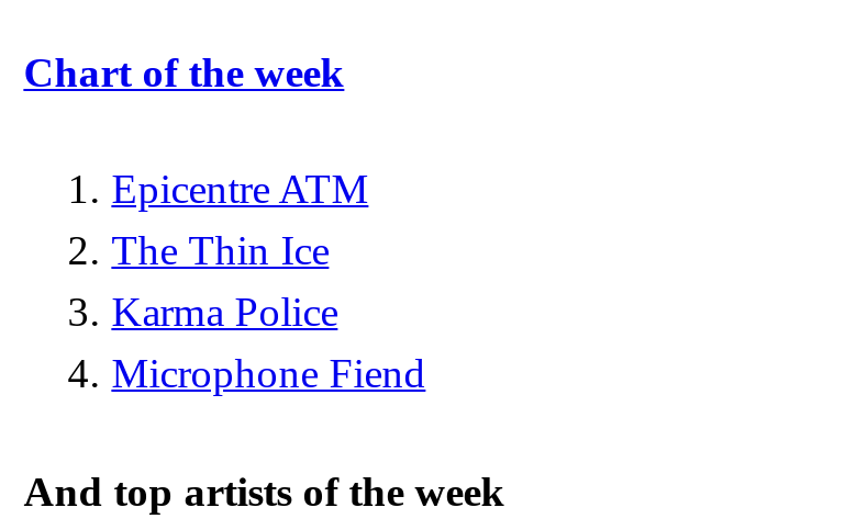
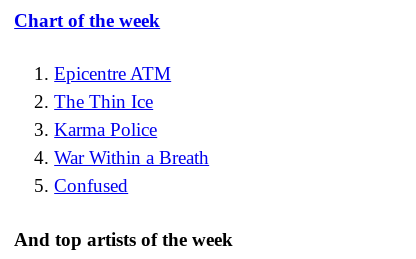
- Microphone Fiend
+ War Within a Breath
+ Confused
